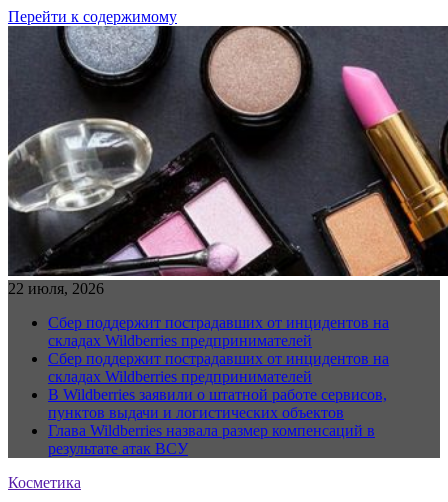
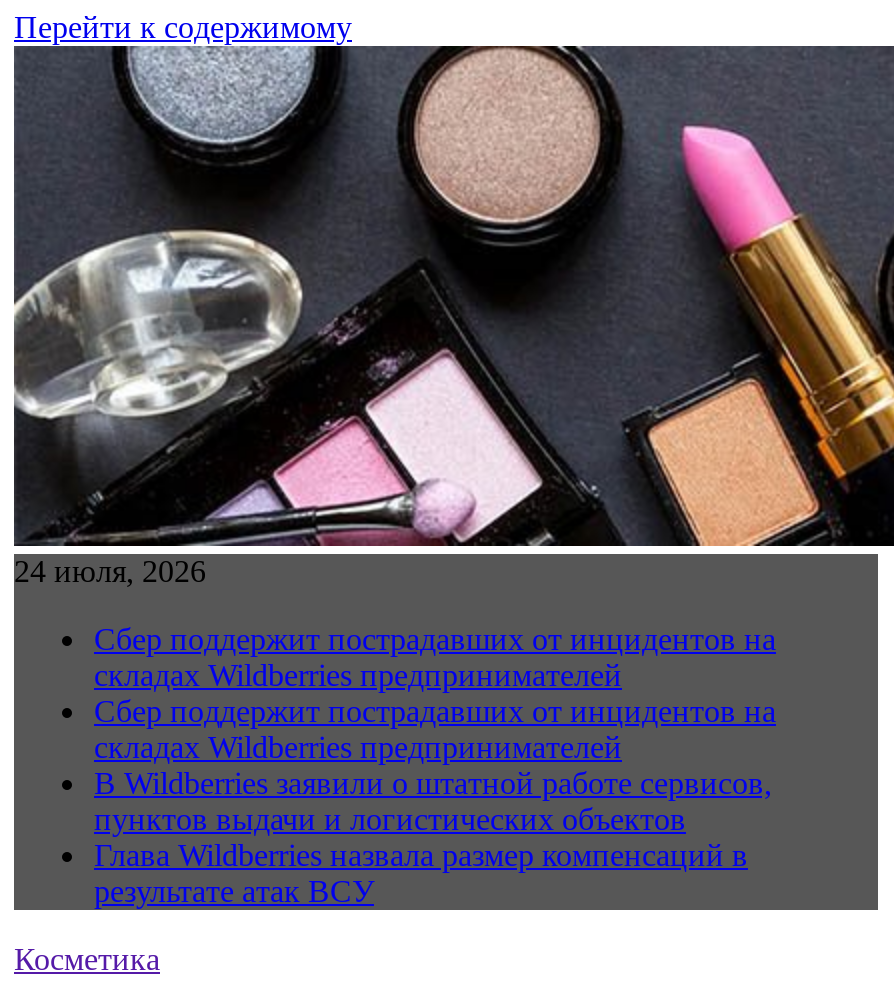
- 22 июля, 2026
+ 24 июля, 2026
